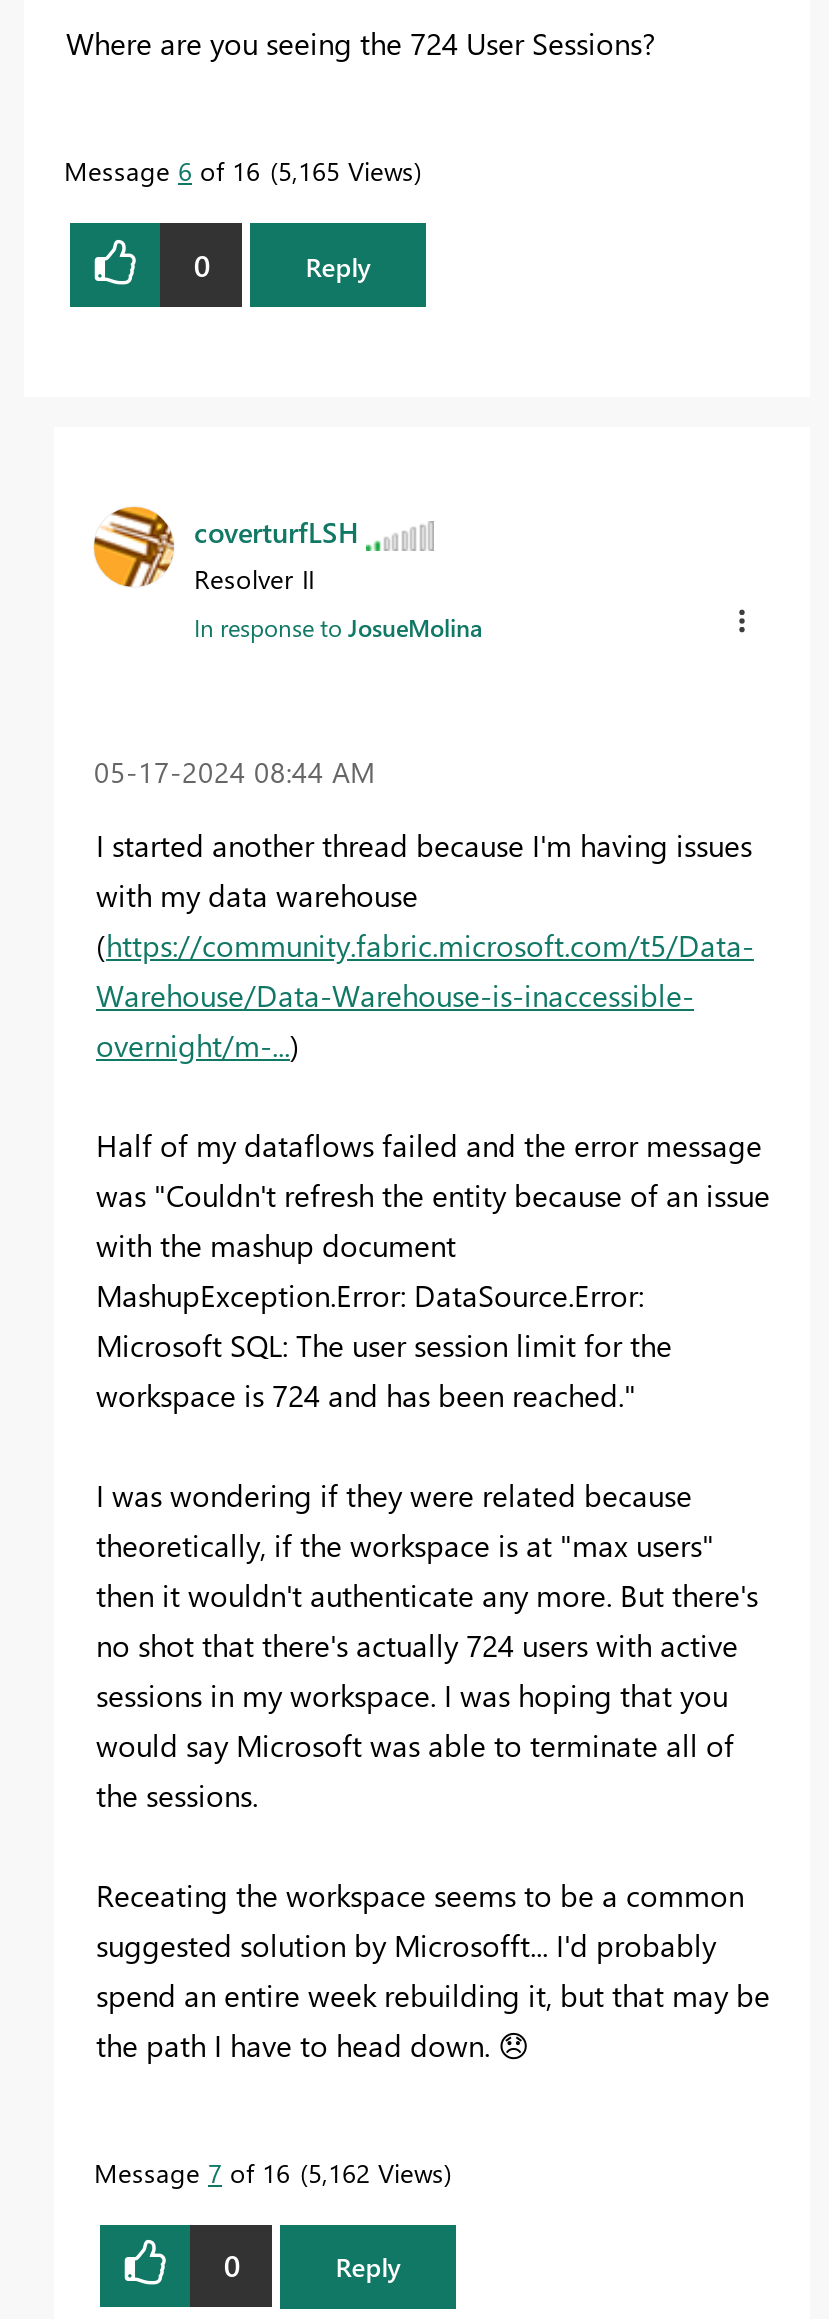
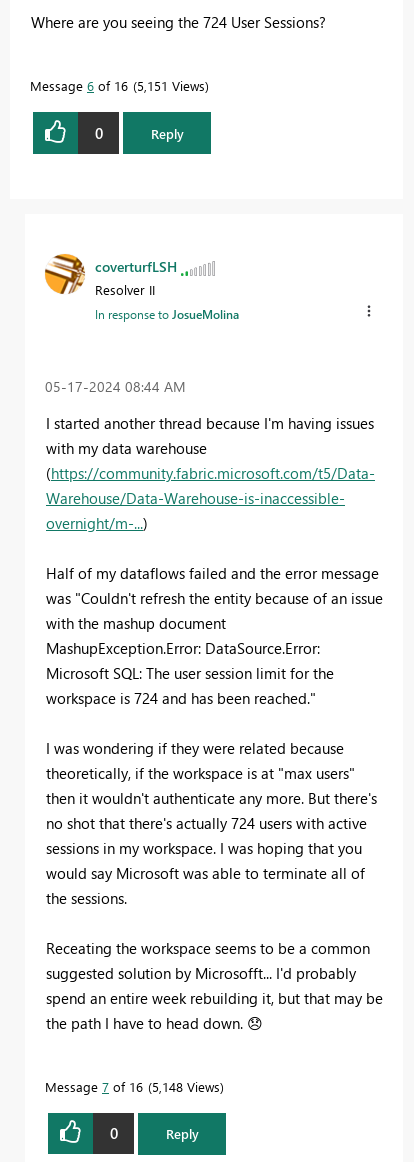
- Message 6 of 16 5,165 Views
+ Message 6 of 16 5,151 Views

- Message 7 of 16 5,162 Views
+ Message 7 of 16 5,148 Views
